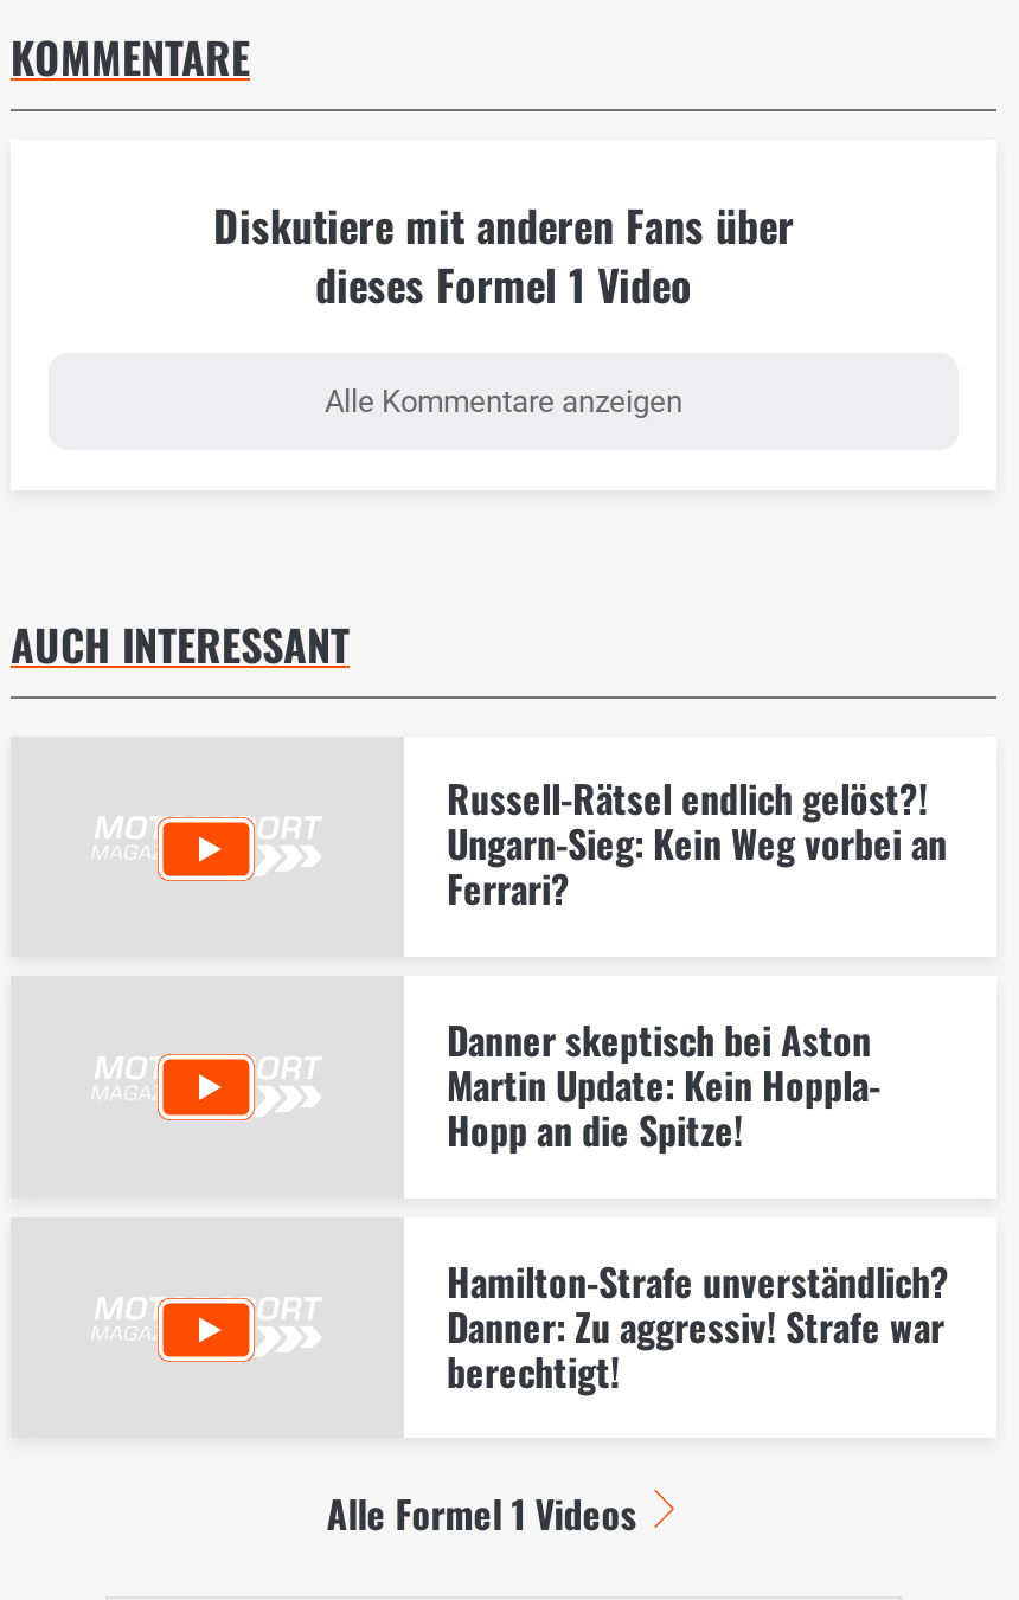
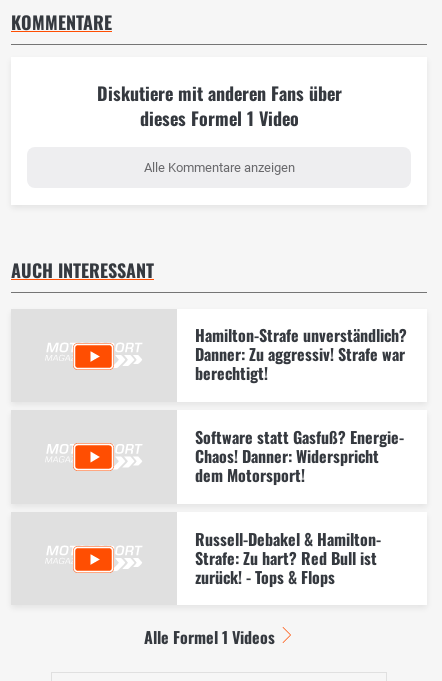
- Russell-Rätsel endlich gelöst?!
- Ungarn-Sieg: Kein Weg vorbei an
- Ferrari?
- Danner skeptisch bei Aston
- Martin Update: Kein Hoppla-
- Hopp an die Spitze!

moved up: Hamilton-Strafe unverständlich? | Danner: Zu aggressiv! Strafe war | berechtigt!

+ Software statt Gasfuß? Energie-
+ Chaos! Danner: Widerspricht
+ dem Motorsport!
+ Russell-Debakel & Hamilton-
+ Strafe: Zu hart? Red Bull ist
+ zurück! - Tops & Flops
